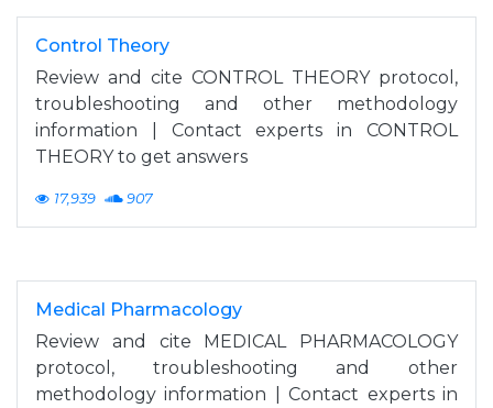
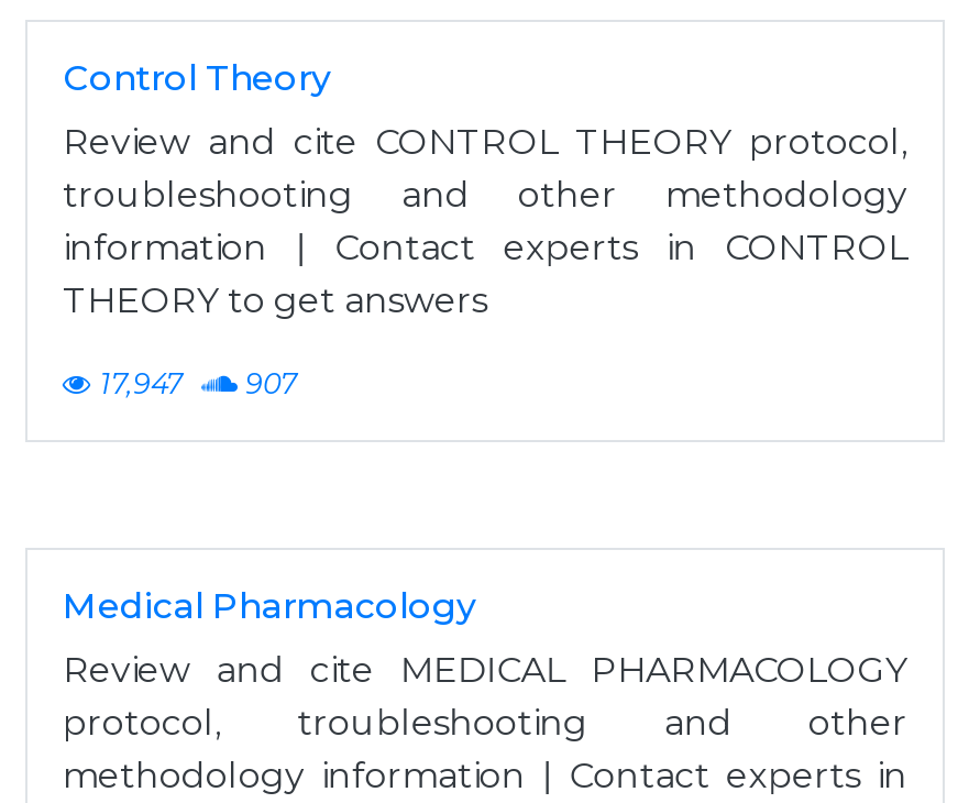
- 17,939 907
+ 17,947 907
